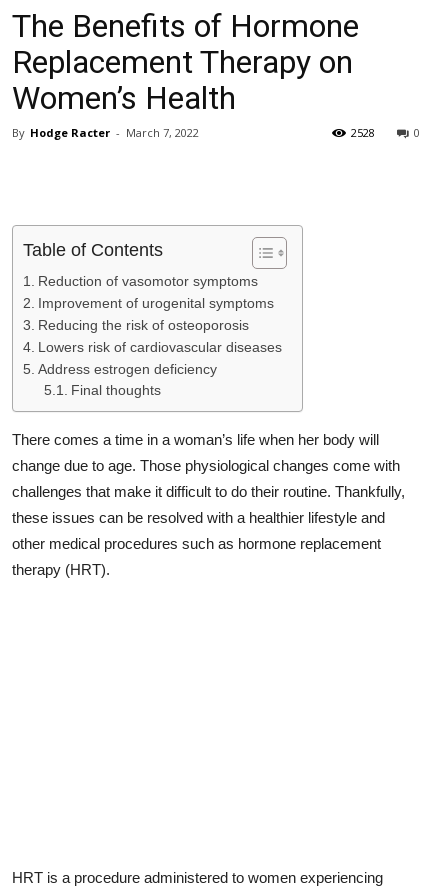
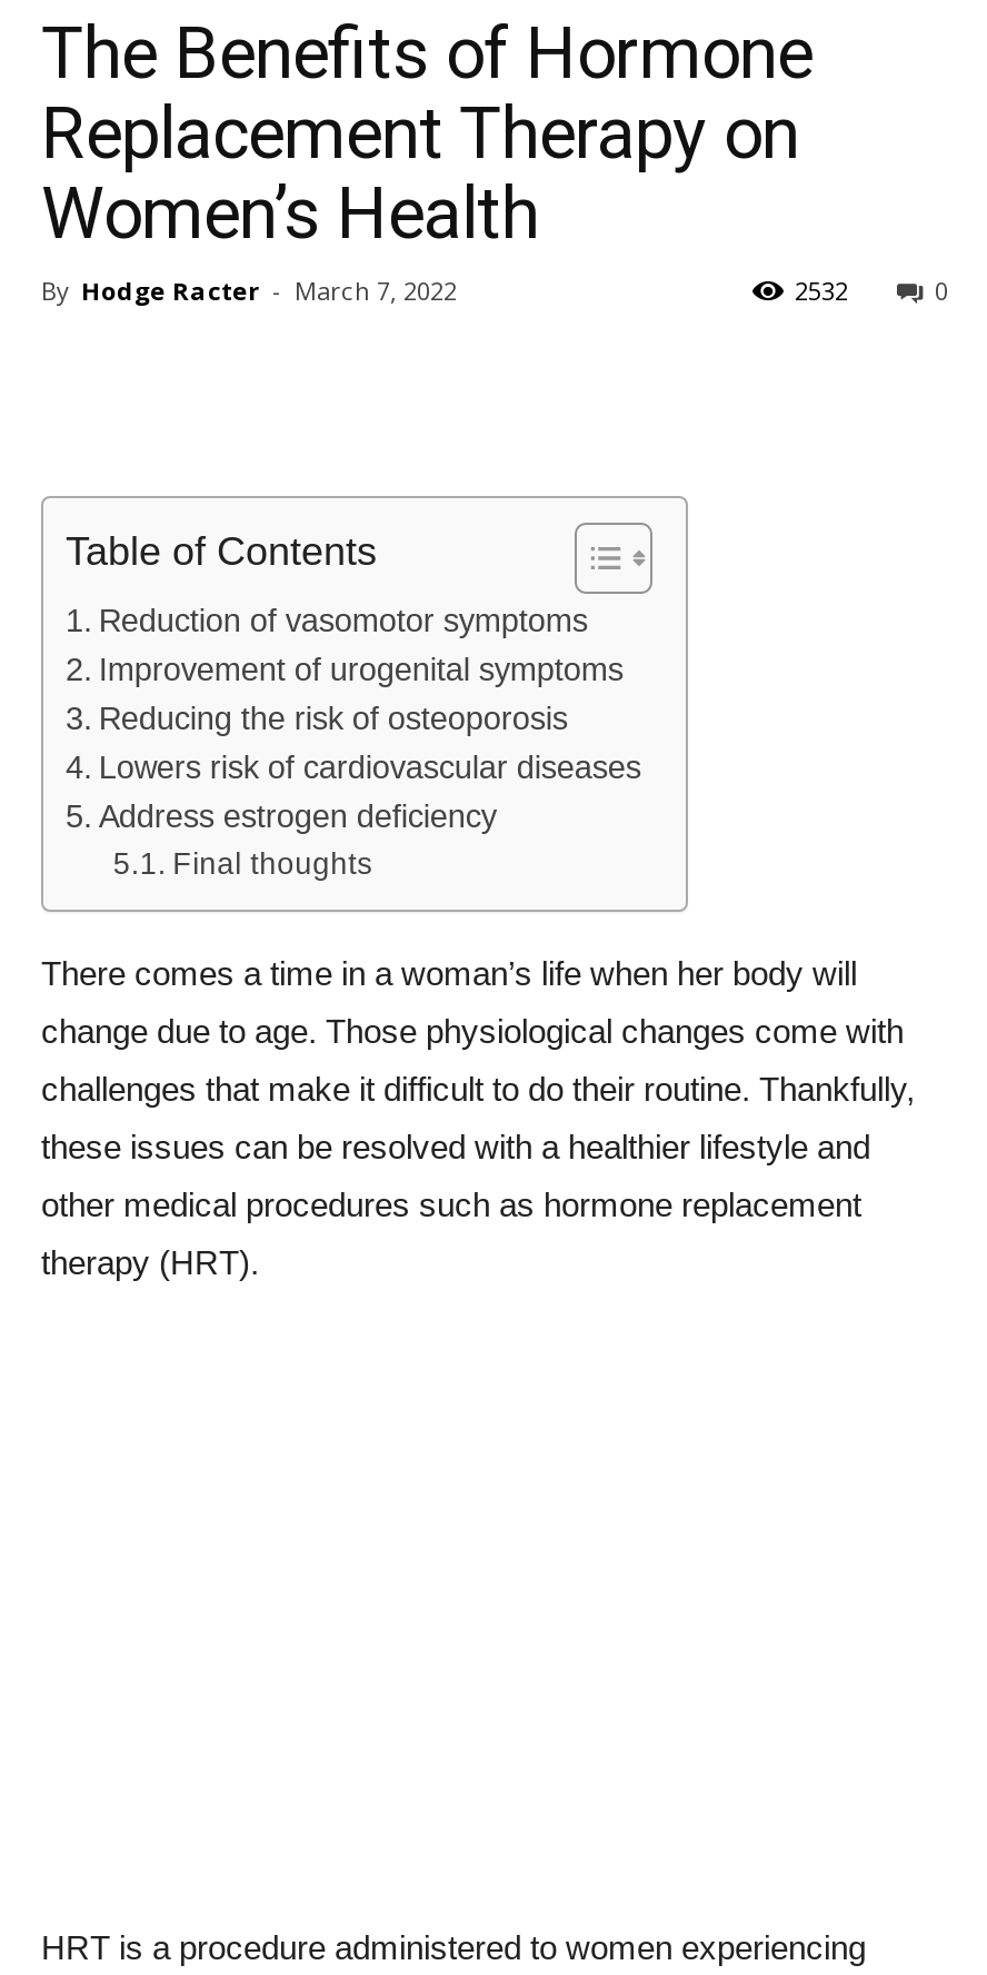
- 2528
+ 2532
